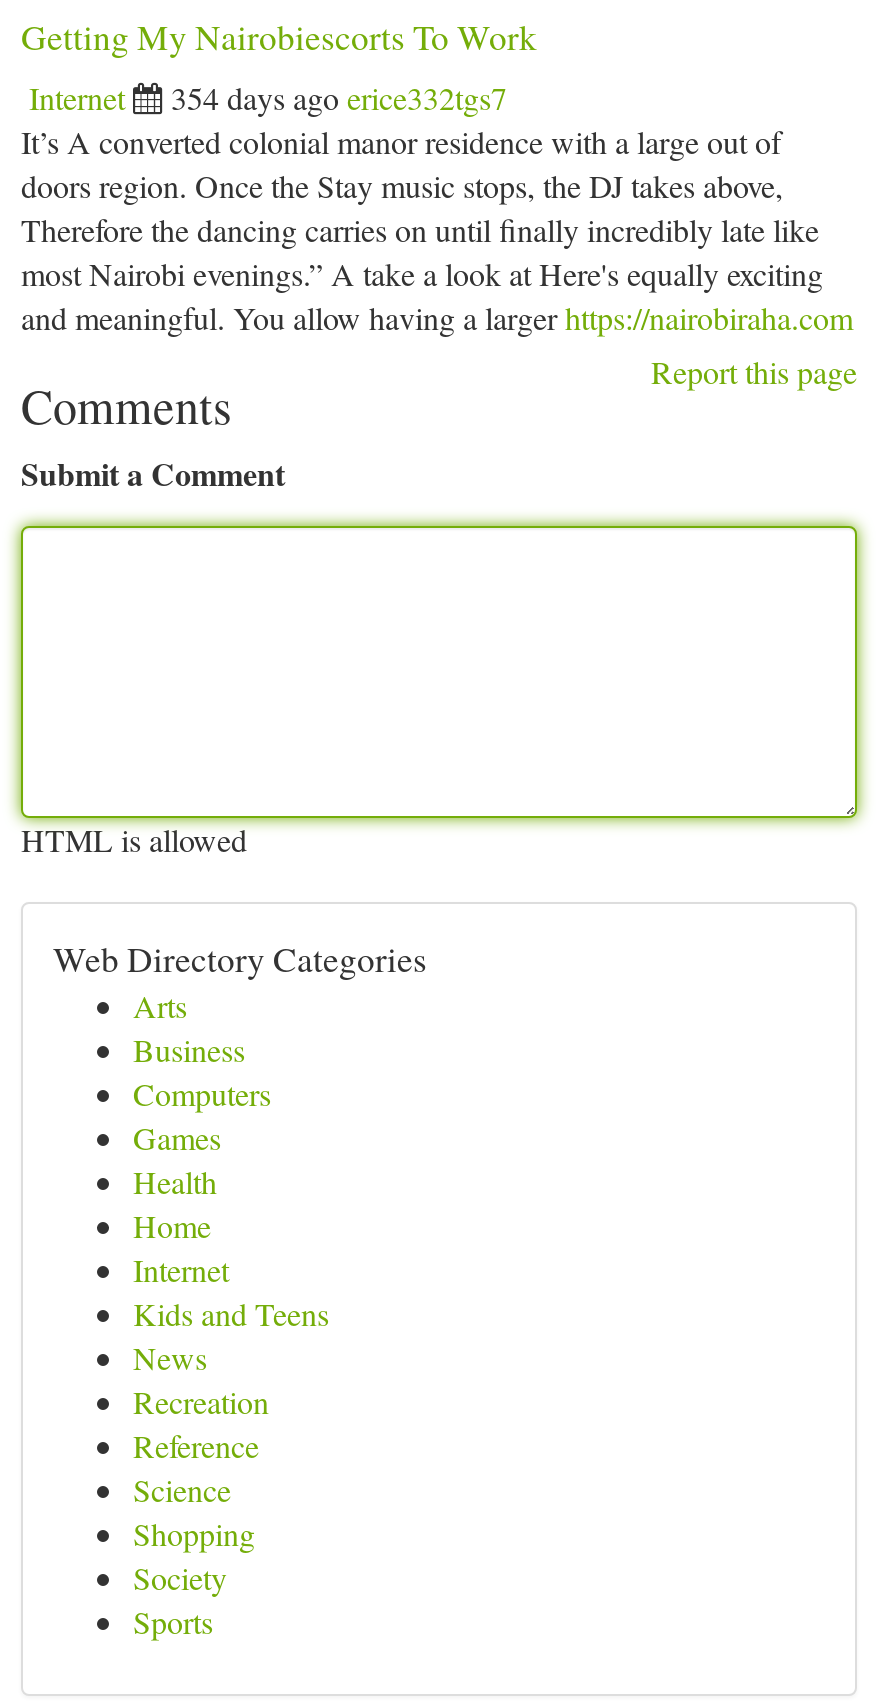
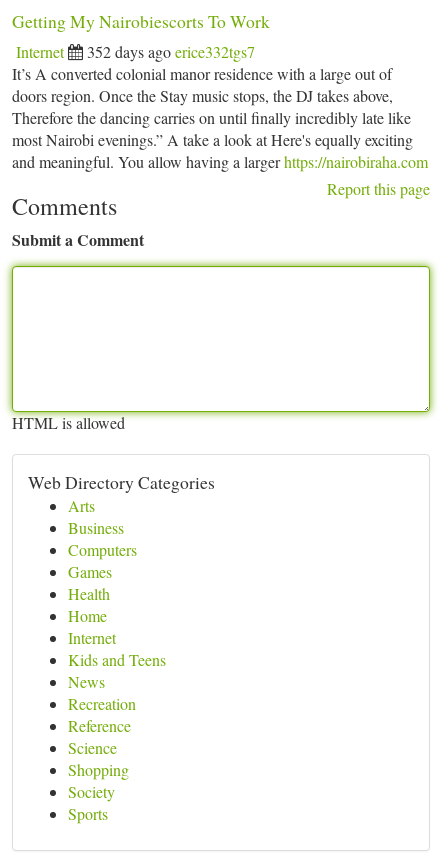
- 354 days ago erice332tgs7
+ 352 days ago erice332tgs7
